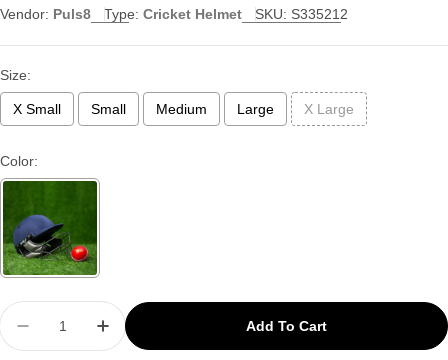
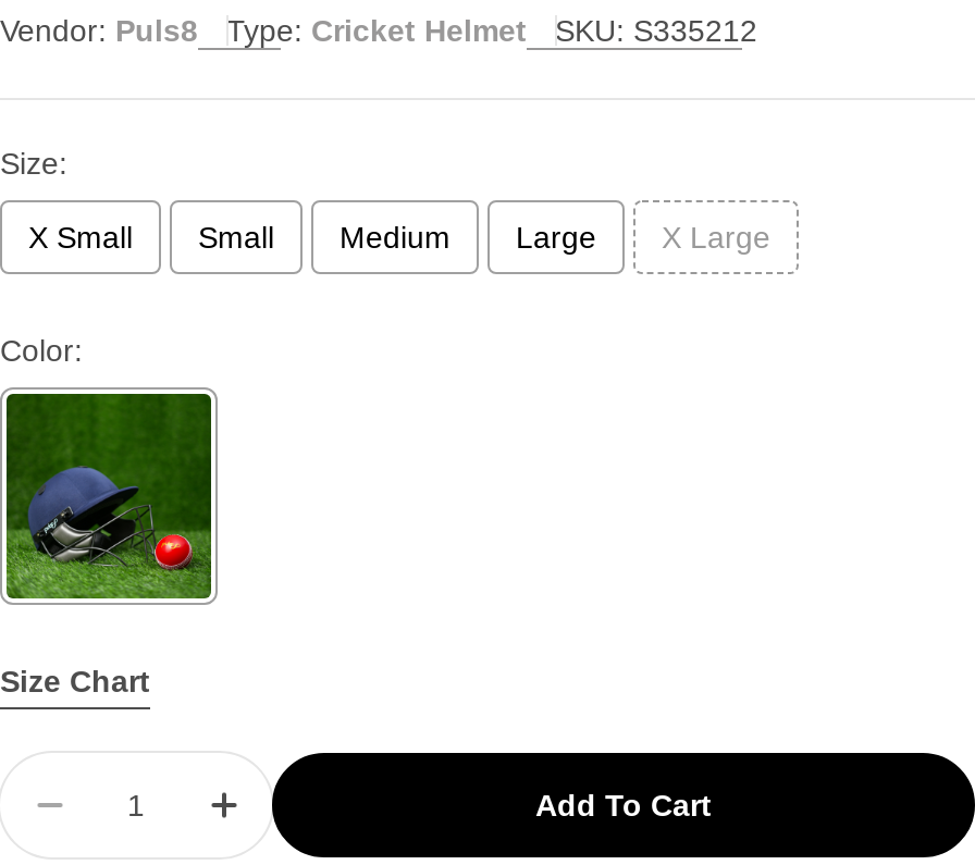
+ Size Chart
